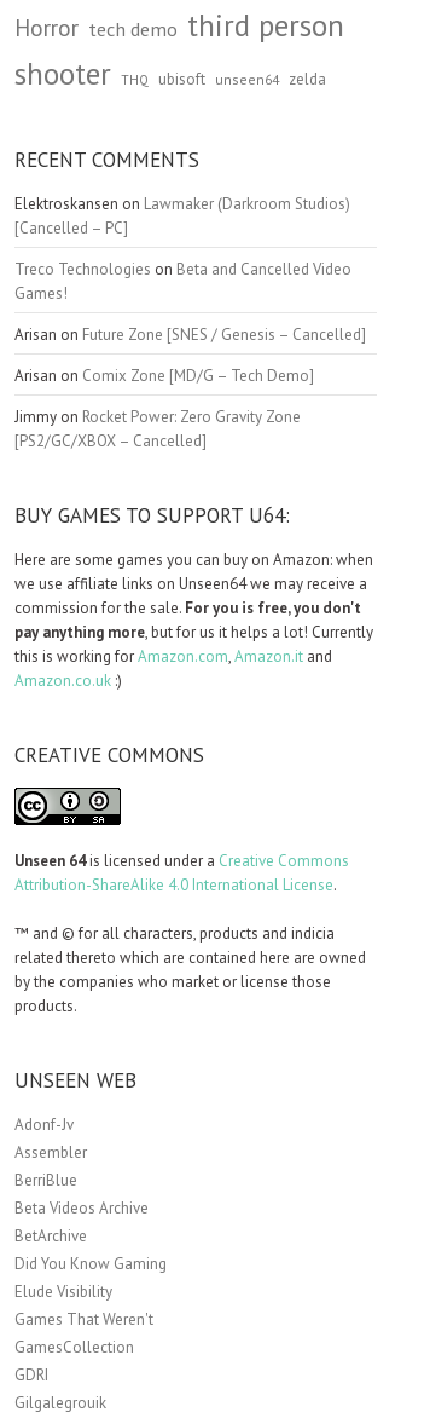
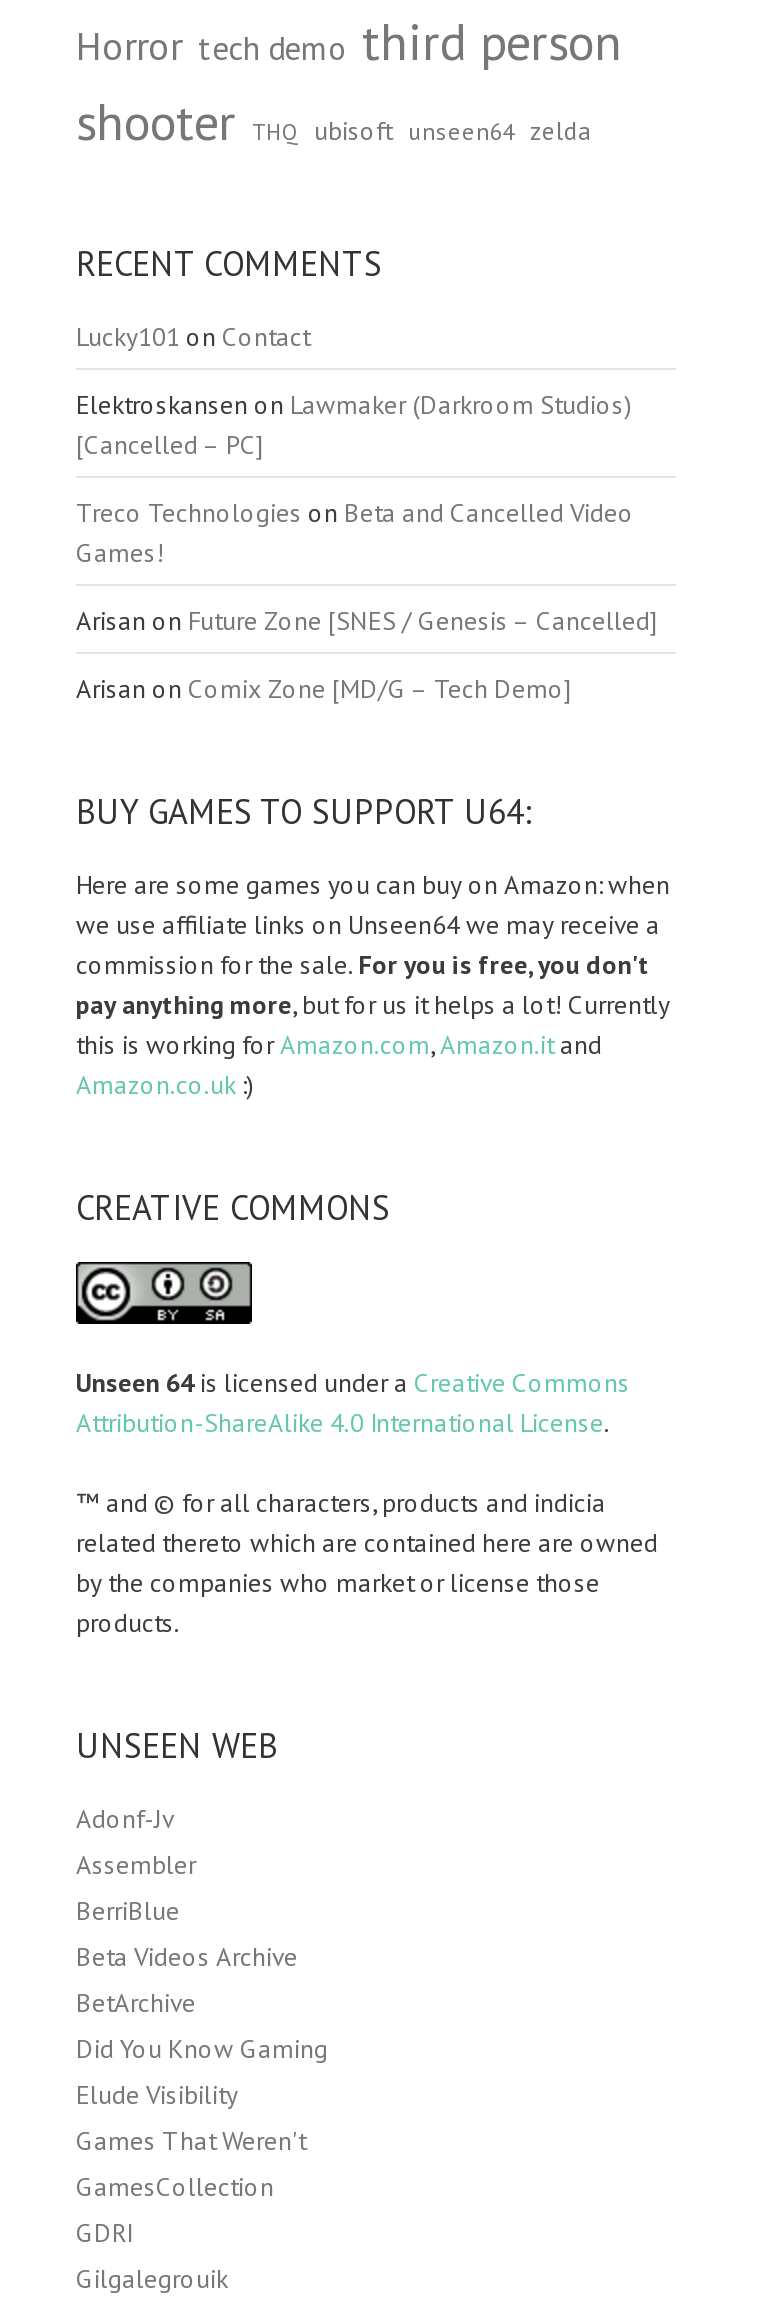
+ Lucky101 on Contact

moved down: Elektroskansen on Lawmaker (Darkroom Studios) | [Cancelled – PC] | Treco Technologies on Beta and Cancelled Video | Games! | Arisan on Future Zone [SNES / Genesis – Cancelled] | Arisan on Comix Zone [MD/G – Tech Demo]

- Jimmy on Rocket Power: Zero Gravity Zone
- [PS2/GC/XBOX – Cancelled]
